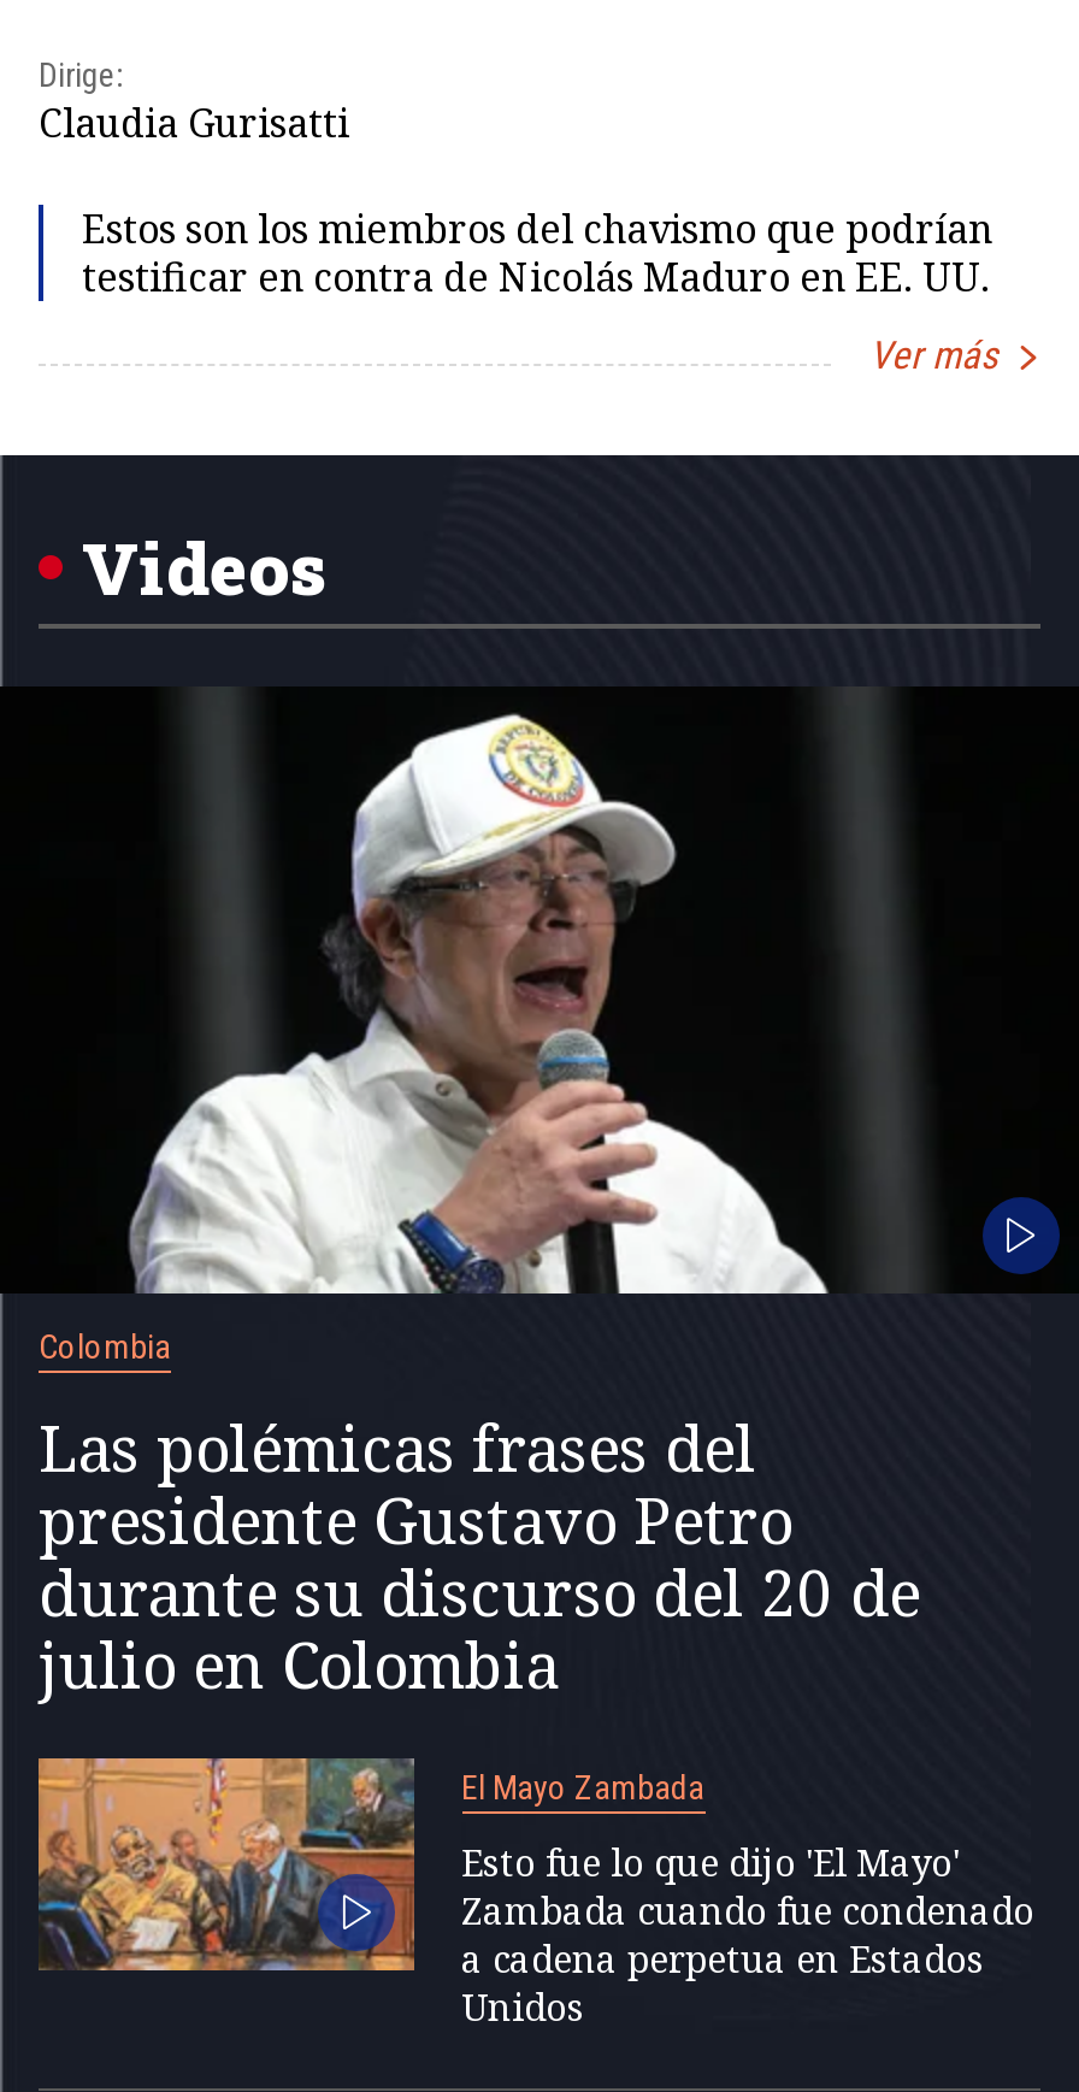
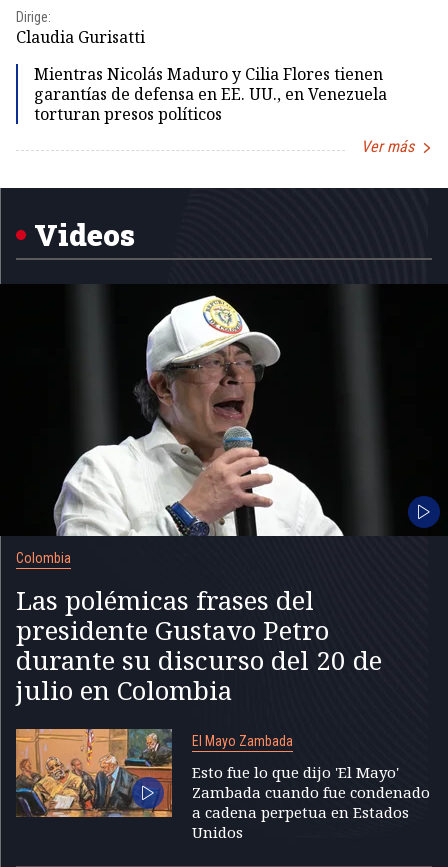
- Estos son los miembros del chavismo que podrían
- testificar en contra de Nicolás Maduro en EE. UU.
+ Mientras Nicolás Maduro y Cilia Flores tienen
+ garantías de defensa en EE. UU., en Venezuela
+ torturan presos políticos
